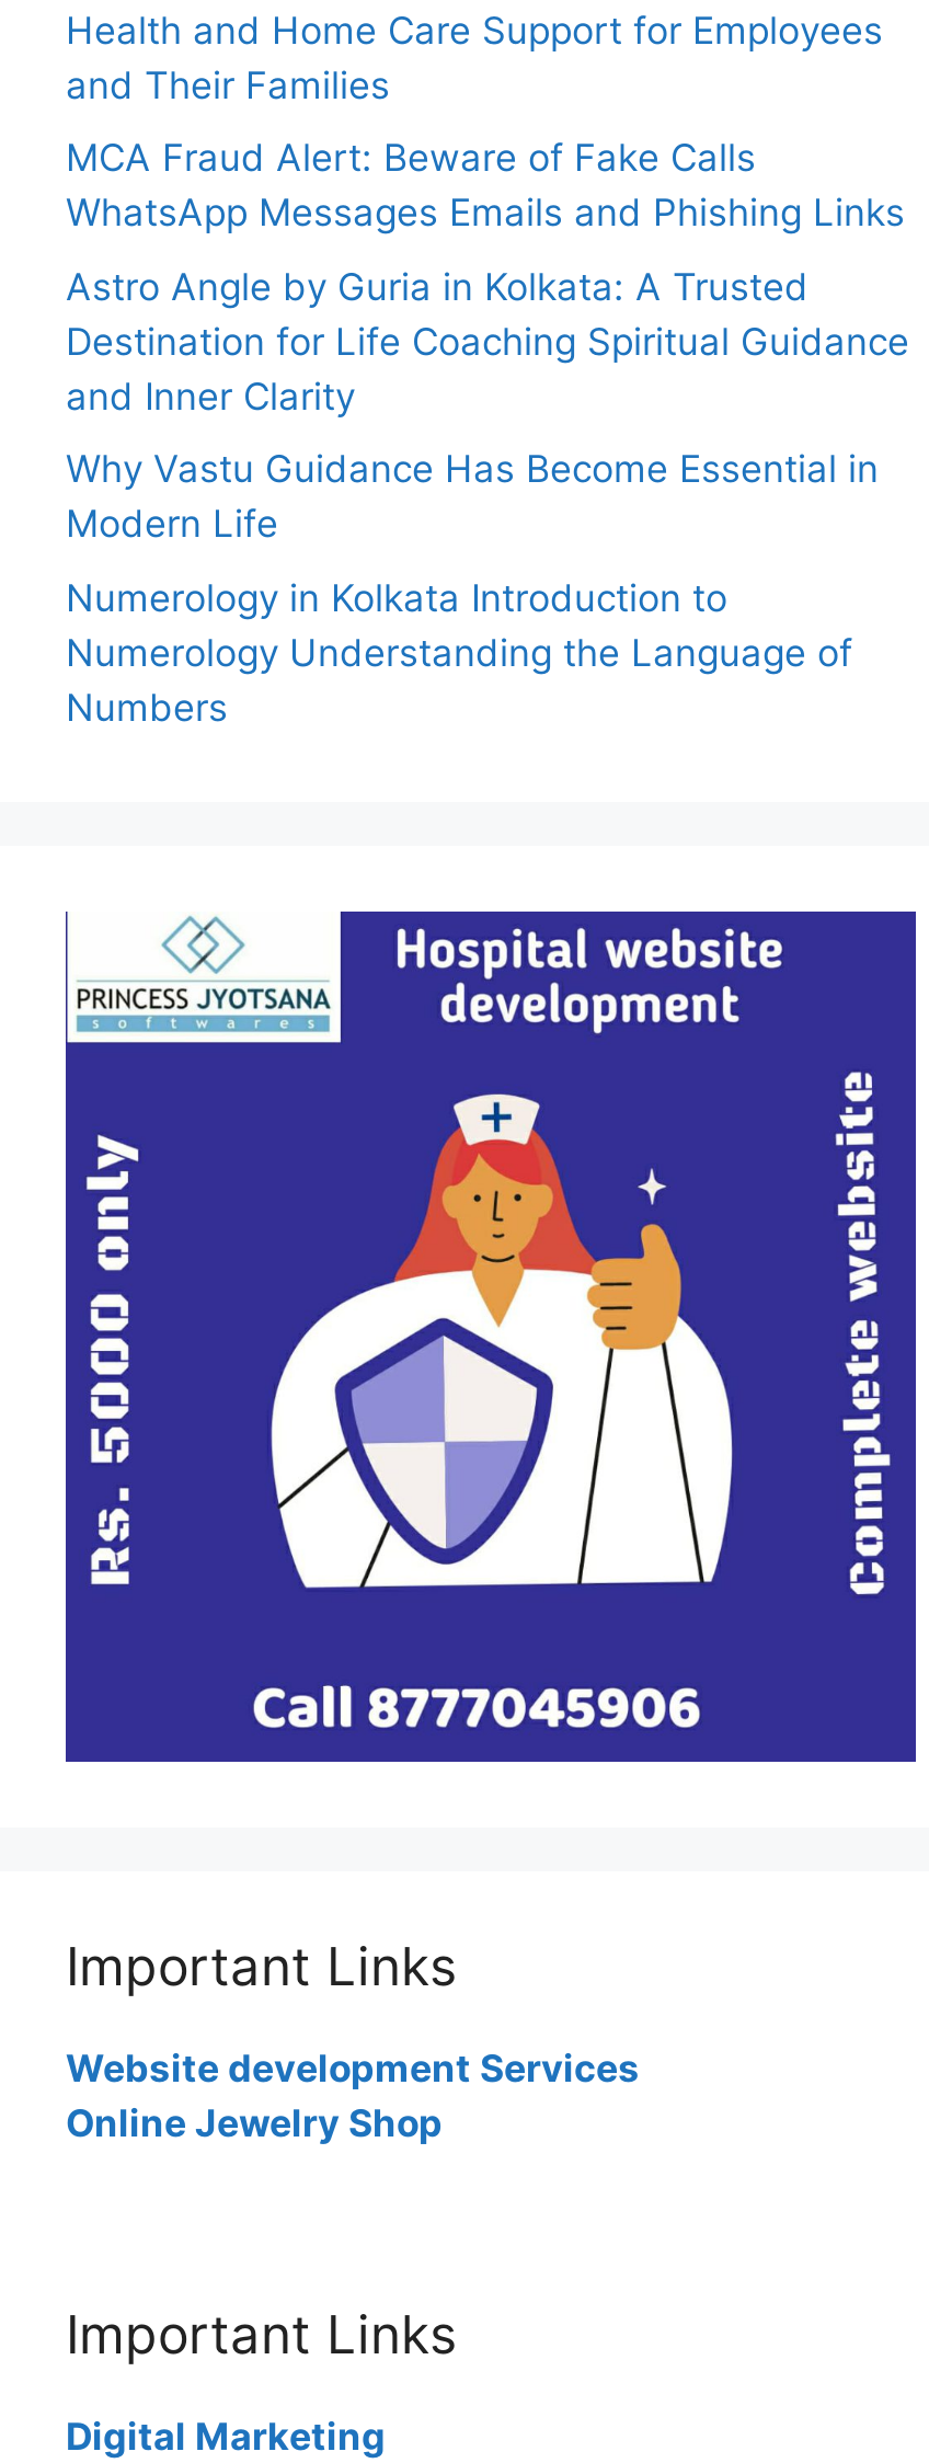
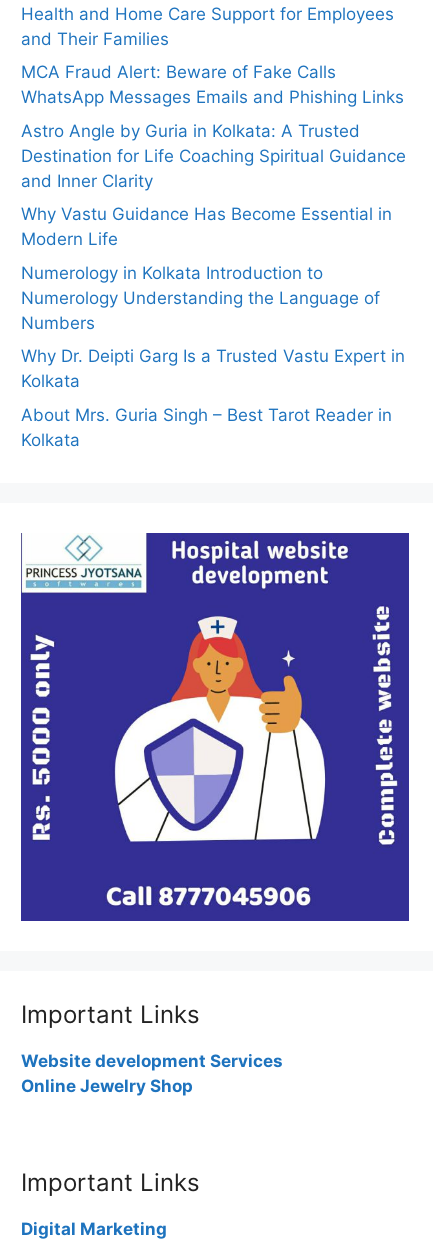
+ Why Dr. Deipti Garg Is a Trusted Vastu Expert in
+ Kolkata
+ About Mrs. Guria Singh – Best Tarot Reader in
+ Kolkata
